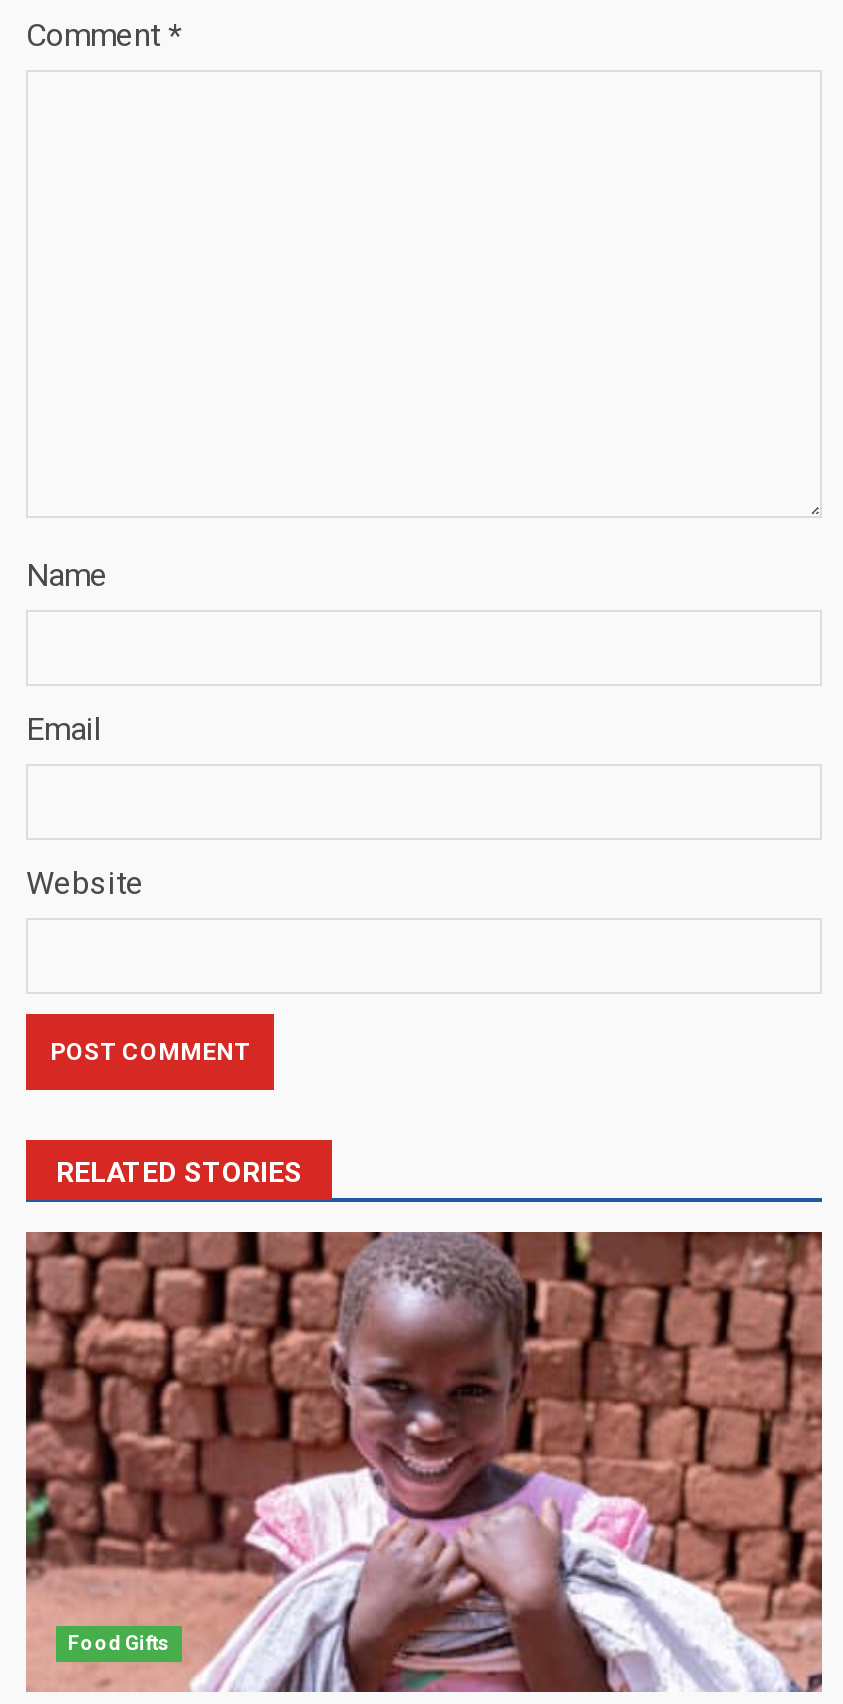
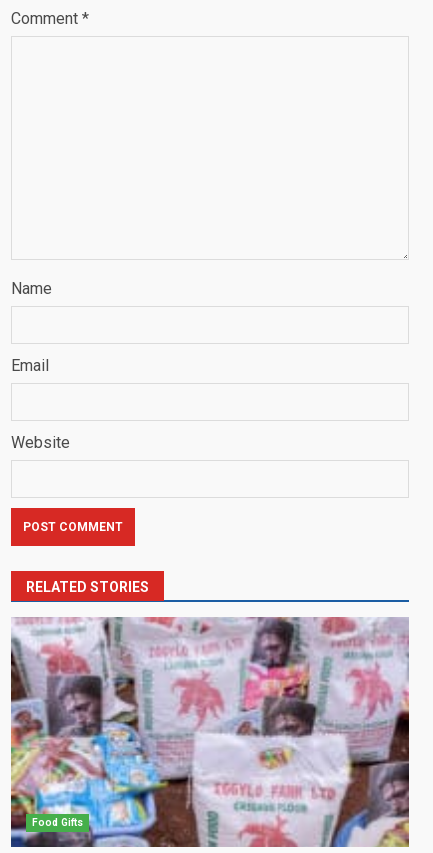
- [image]
+ [image]
